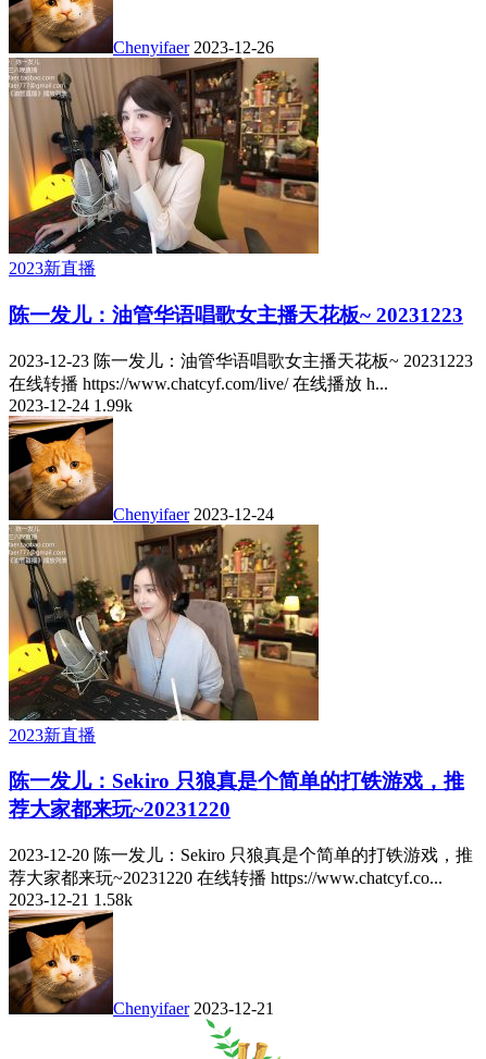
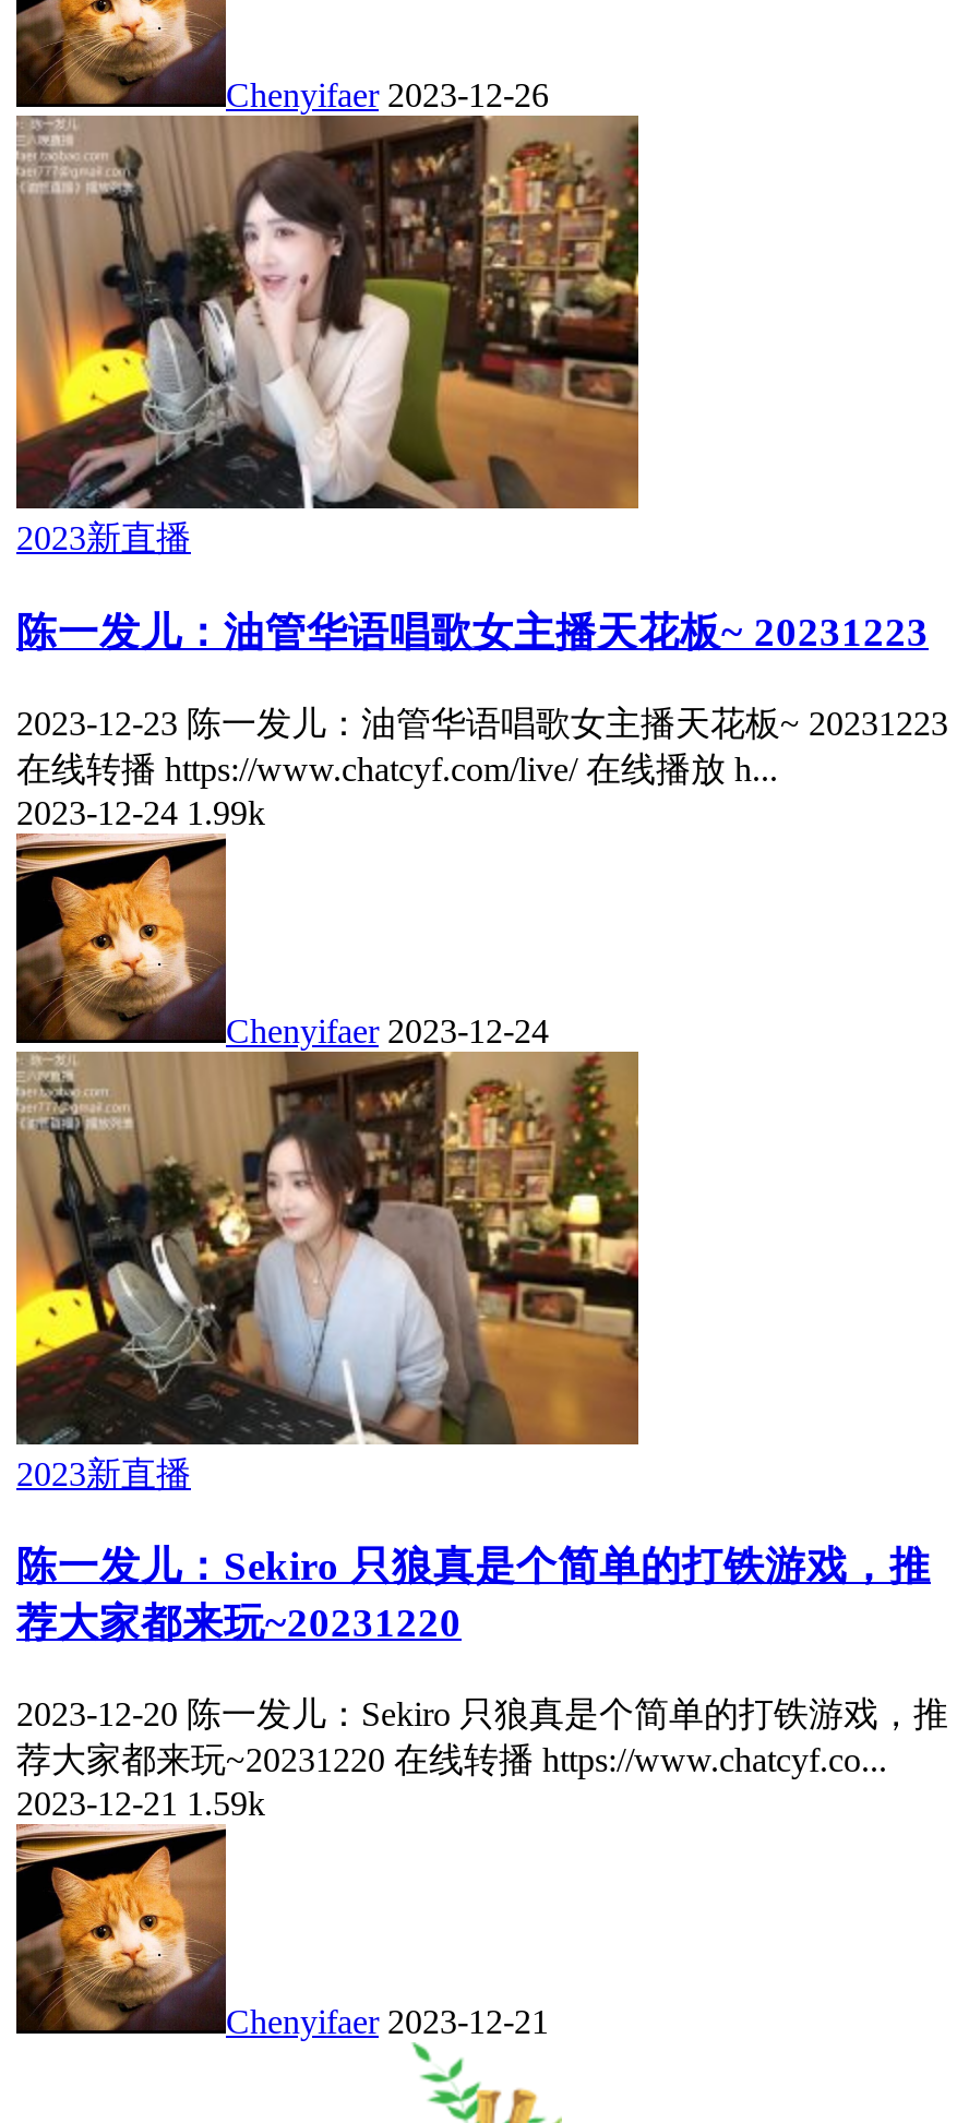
- 2023-12-21 1.58k
+ 2023-12-21 1.59k
